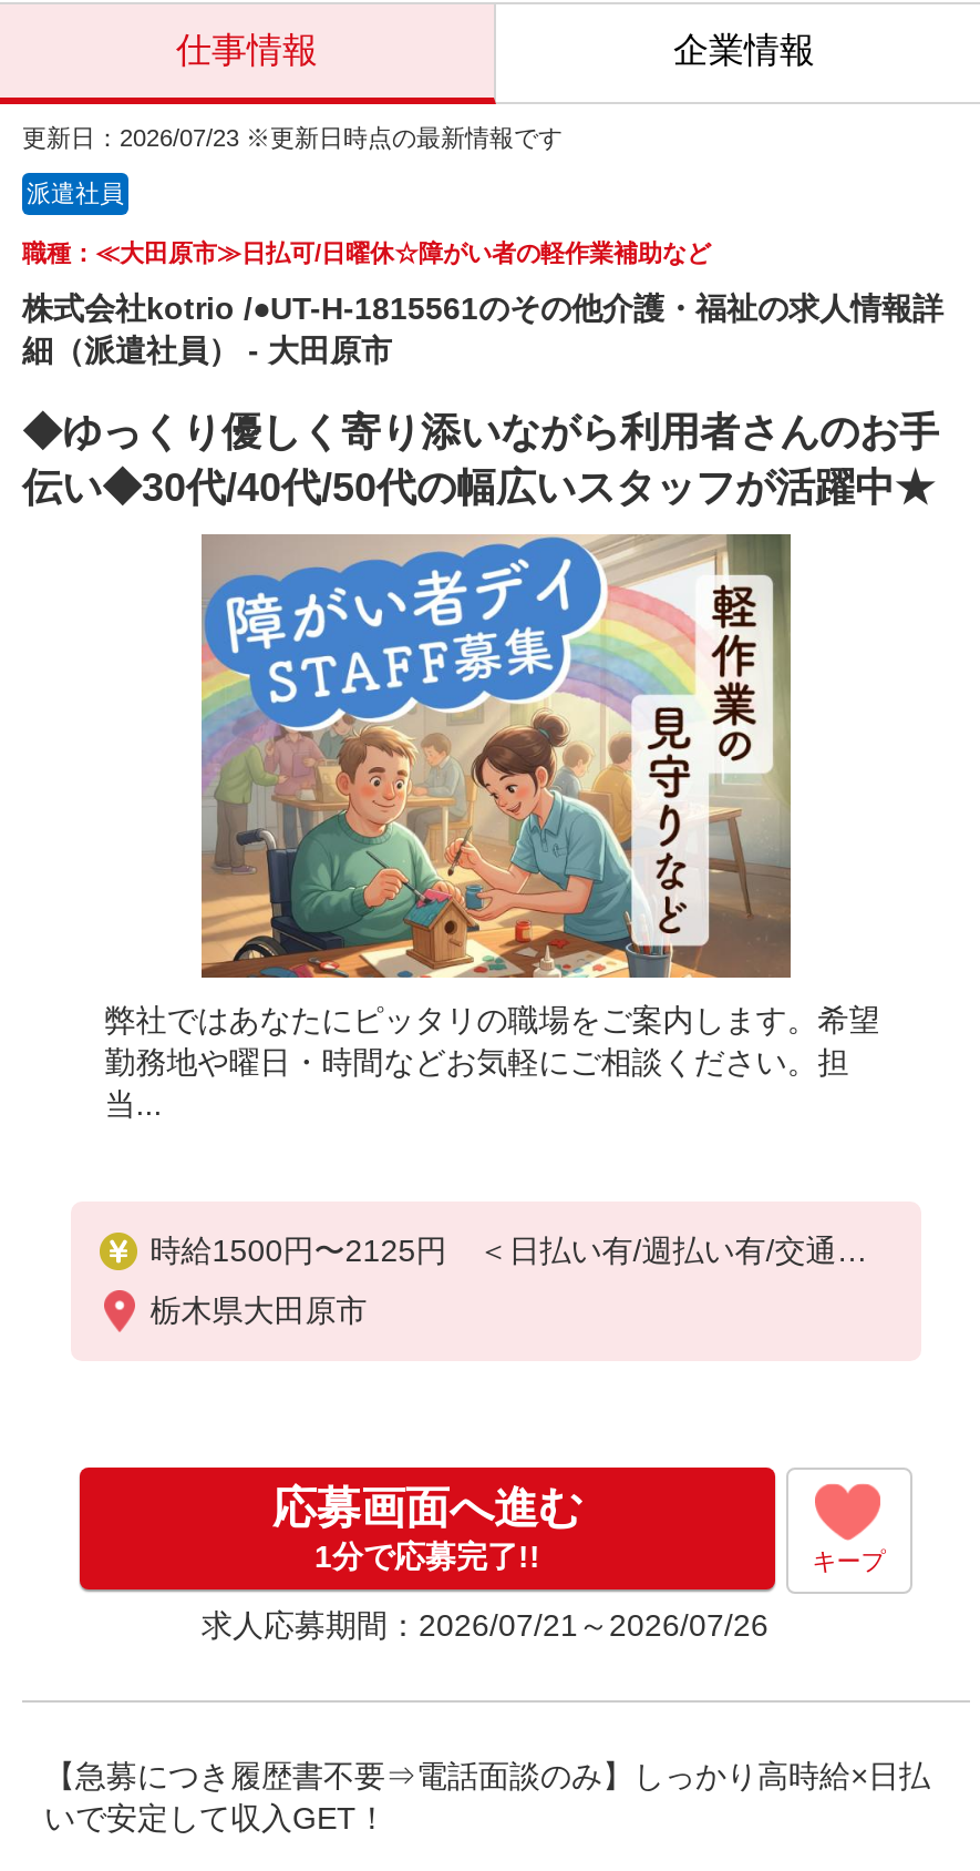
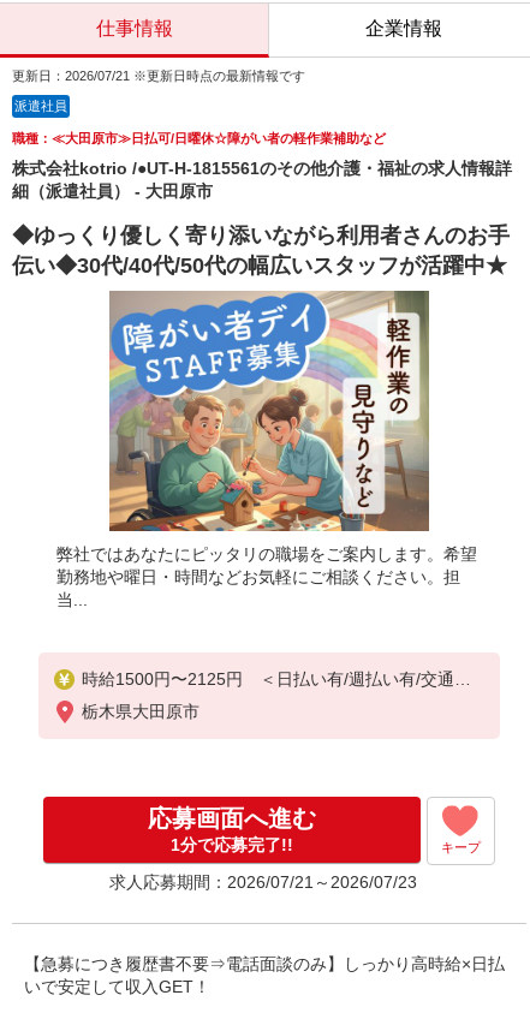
- 更新日：2026/07/23 ※更新日時点の最新情報です
+ 更新日：2026/07/21 ※更新日時点の最新情報です

- 求人応募期間：2026/07/21～2026/07/26
+ 求人応募期間：2026/07/21～2026/07/23
